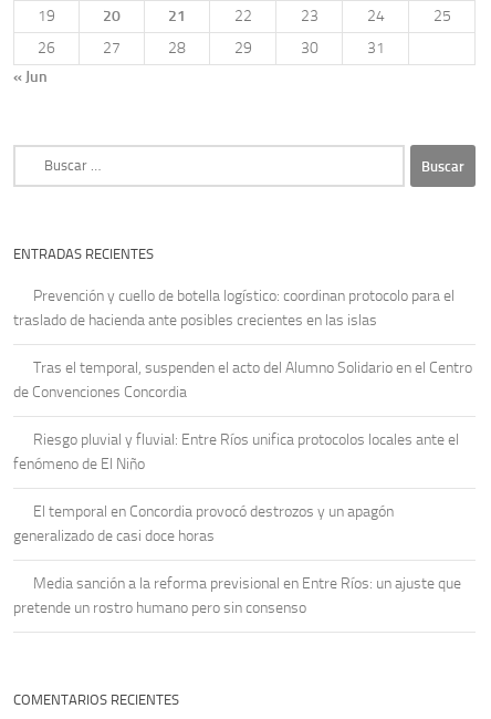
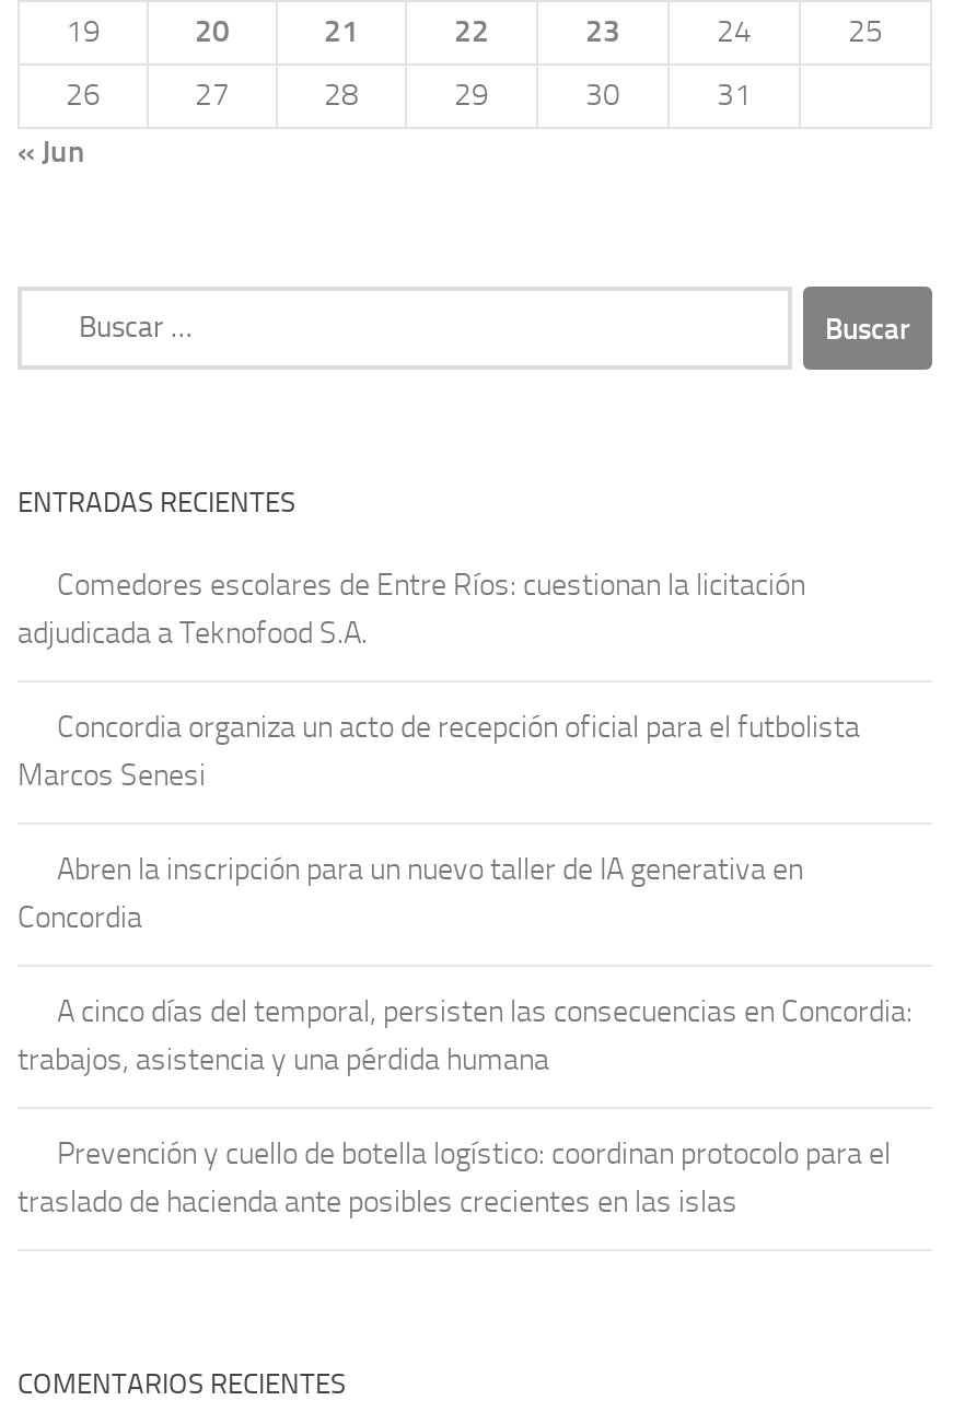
+ Comedores escolares de Entre Ríos: cuestionan la licitación
+ adjudicada a Teknofood S.A.
+ Concordia organiza un acto de recepción oficial para el futbolista
+ Marcos Senesi
+ Abren la inscripción para un nuevo taller de IA generativa en
+ Concordia
+ A cinco días del temporal, persisten las consecuencias en Concordia:
+ trabajos, asistencia y una pérdida humana

moved down: Prevención y cuello de botella logístico: coordinan protocolo para el | traslado de hacienda ante posibles crecientes en las islas

- Tras el temporal, suspenden el acto del Alumno Solidario en el Centro
- de Convenciones Concordia
- Riesgo pluvial y fluvial: Entre Ríos unifica protocolos locales ante el
- fenómeno de El Niño
- El temporal en Concordia provocó destrozos y un apagón
- generalizado de casi doce horas
- Media sanción a la reforma previsional en Entre Ríos: un ajuste que
- pretende un rostro humano pero sin consenso
